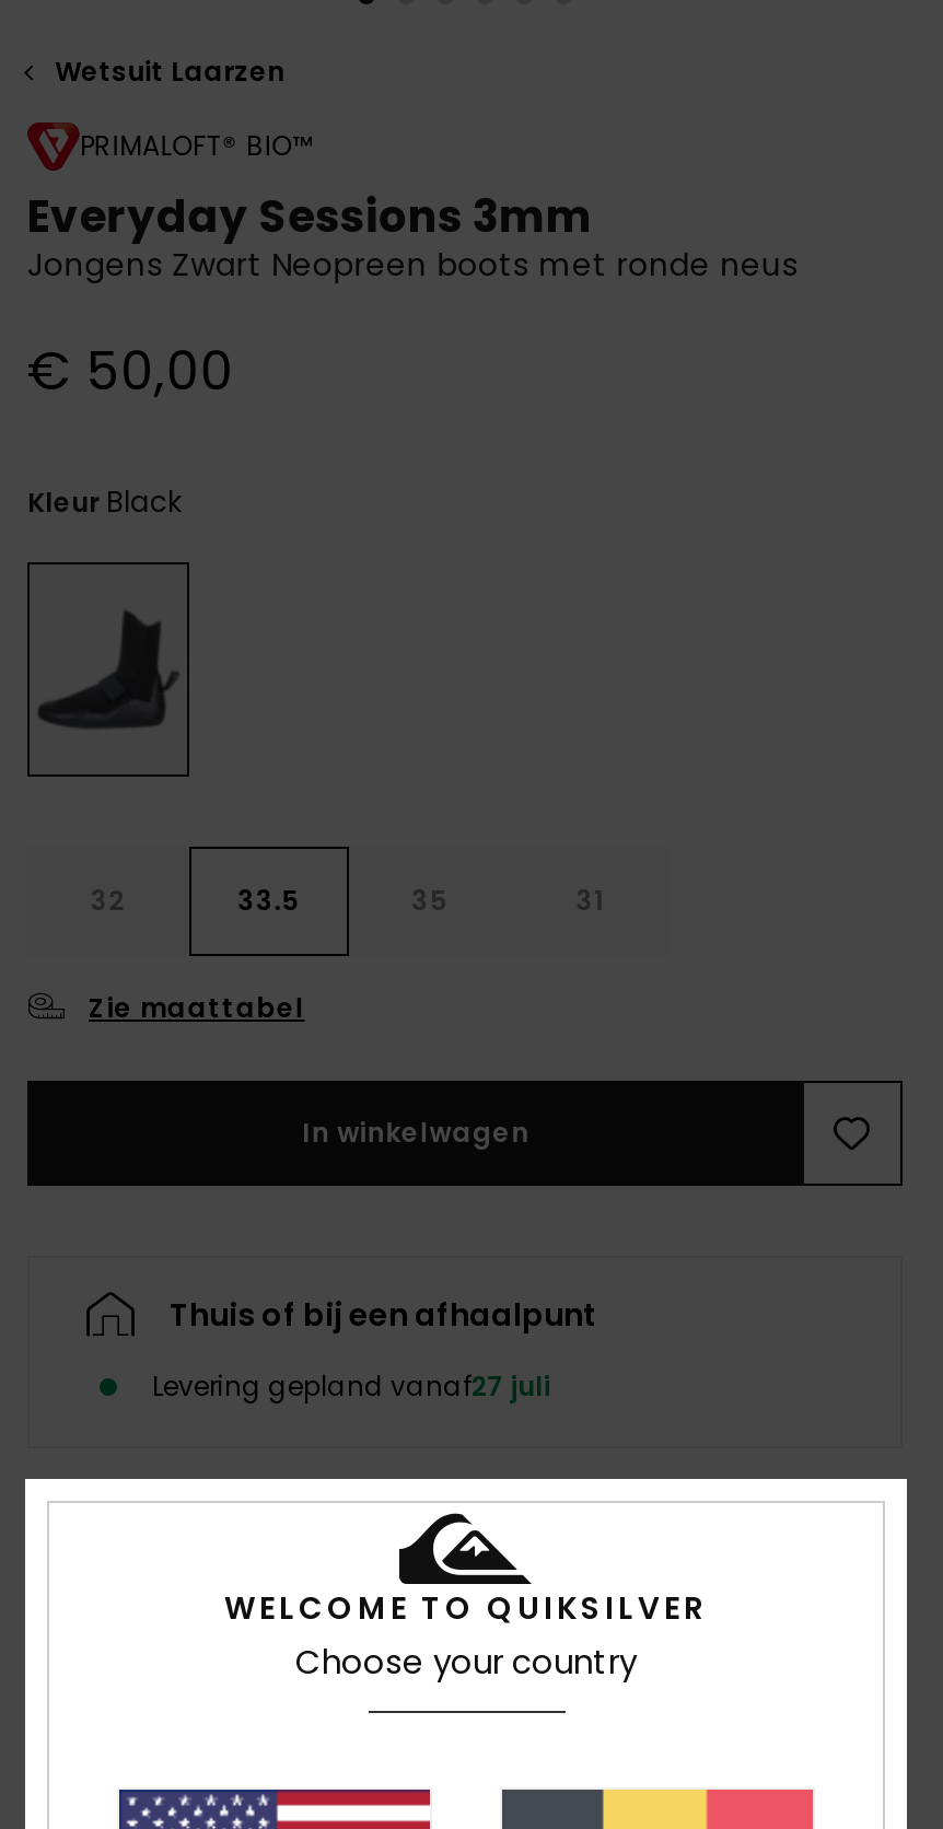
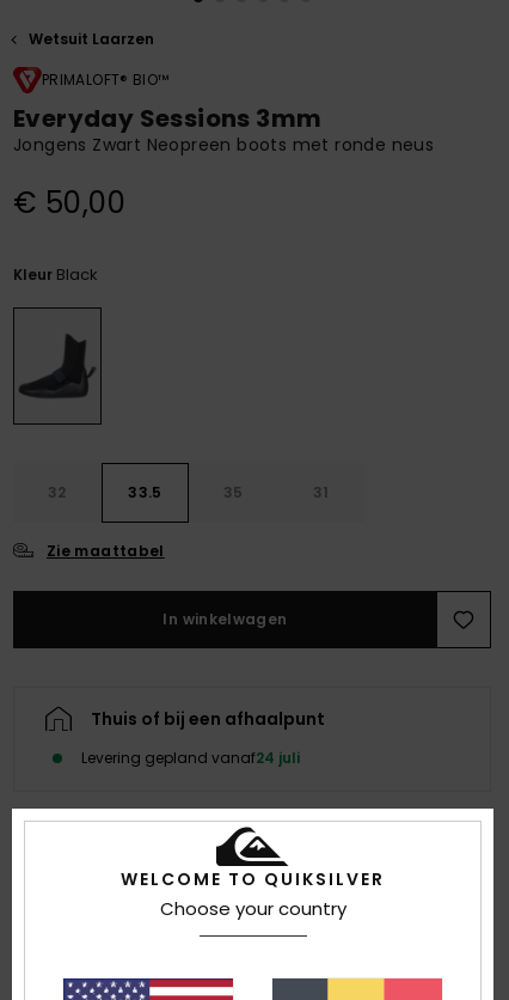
- Levering gepland vanaf27 juli
+ Levering gepland vanaf24 juli
